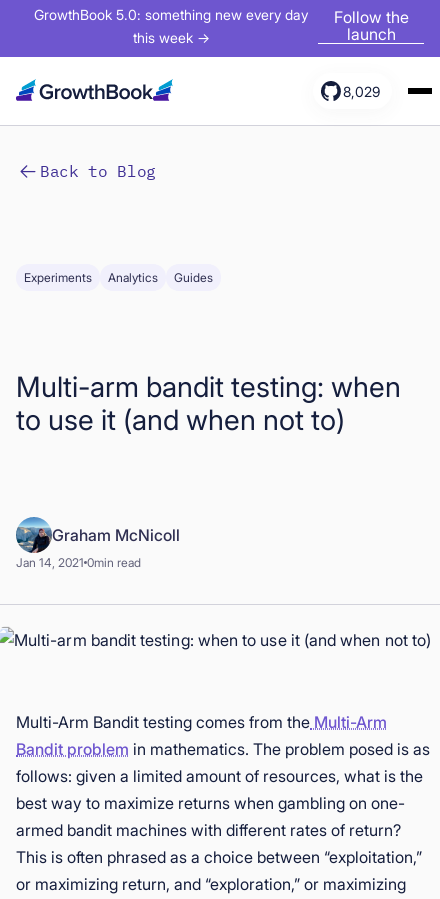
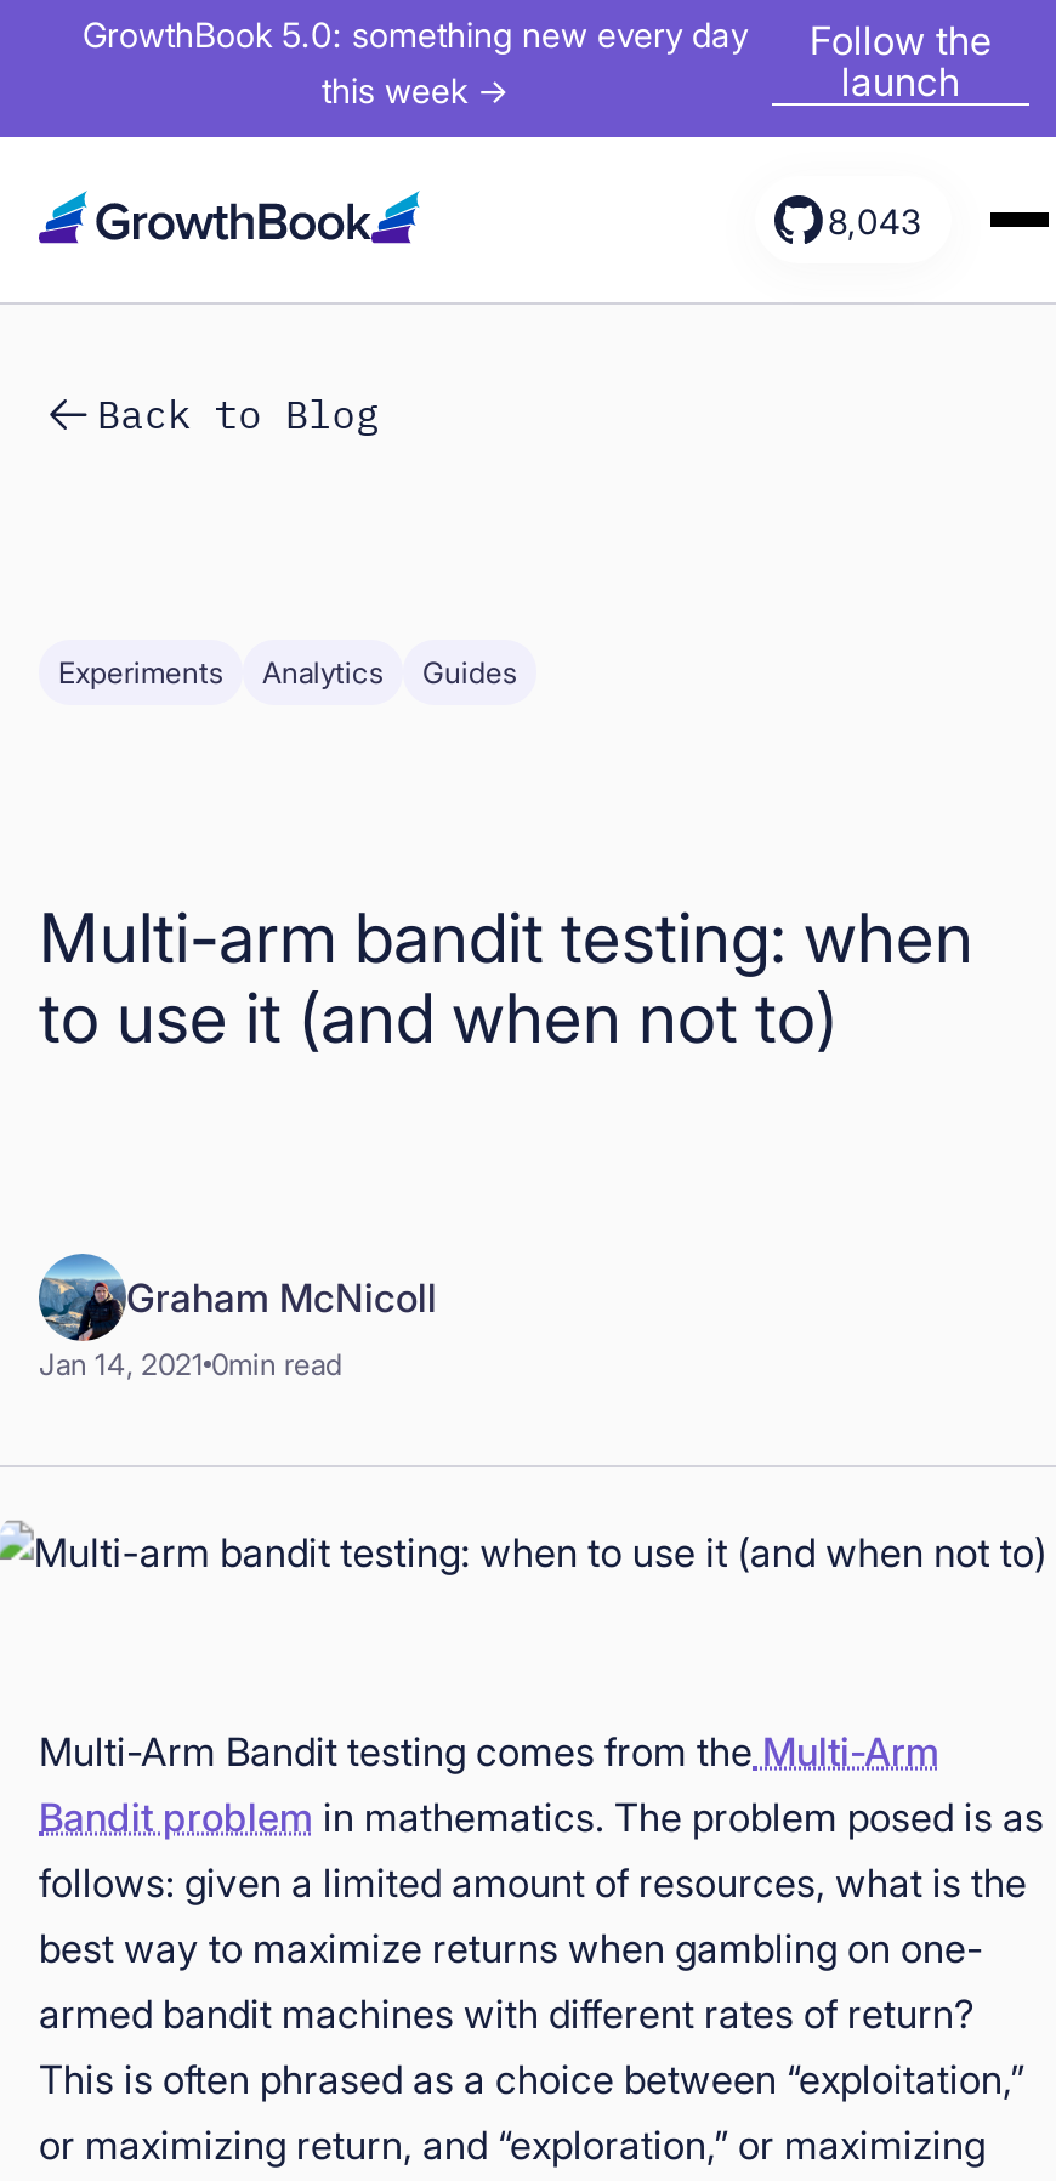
- 8,029
+ 8,043
